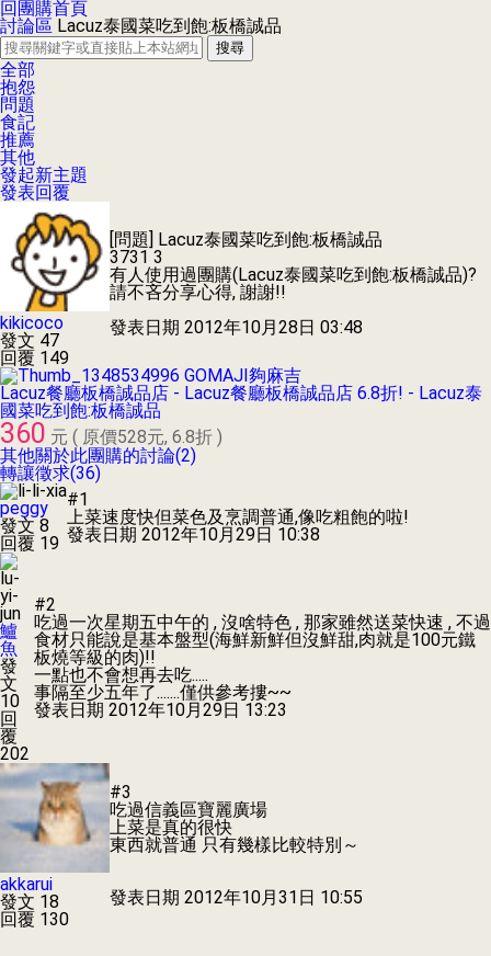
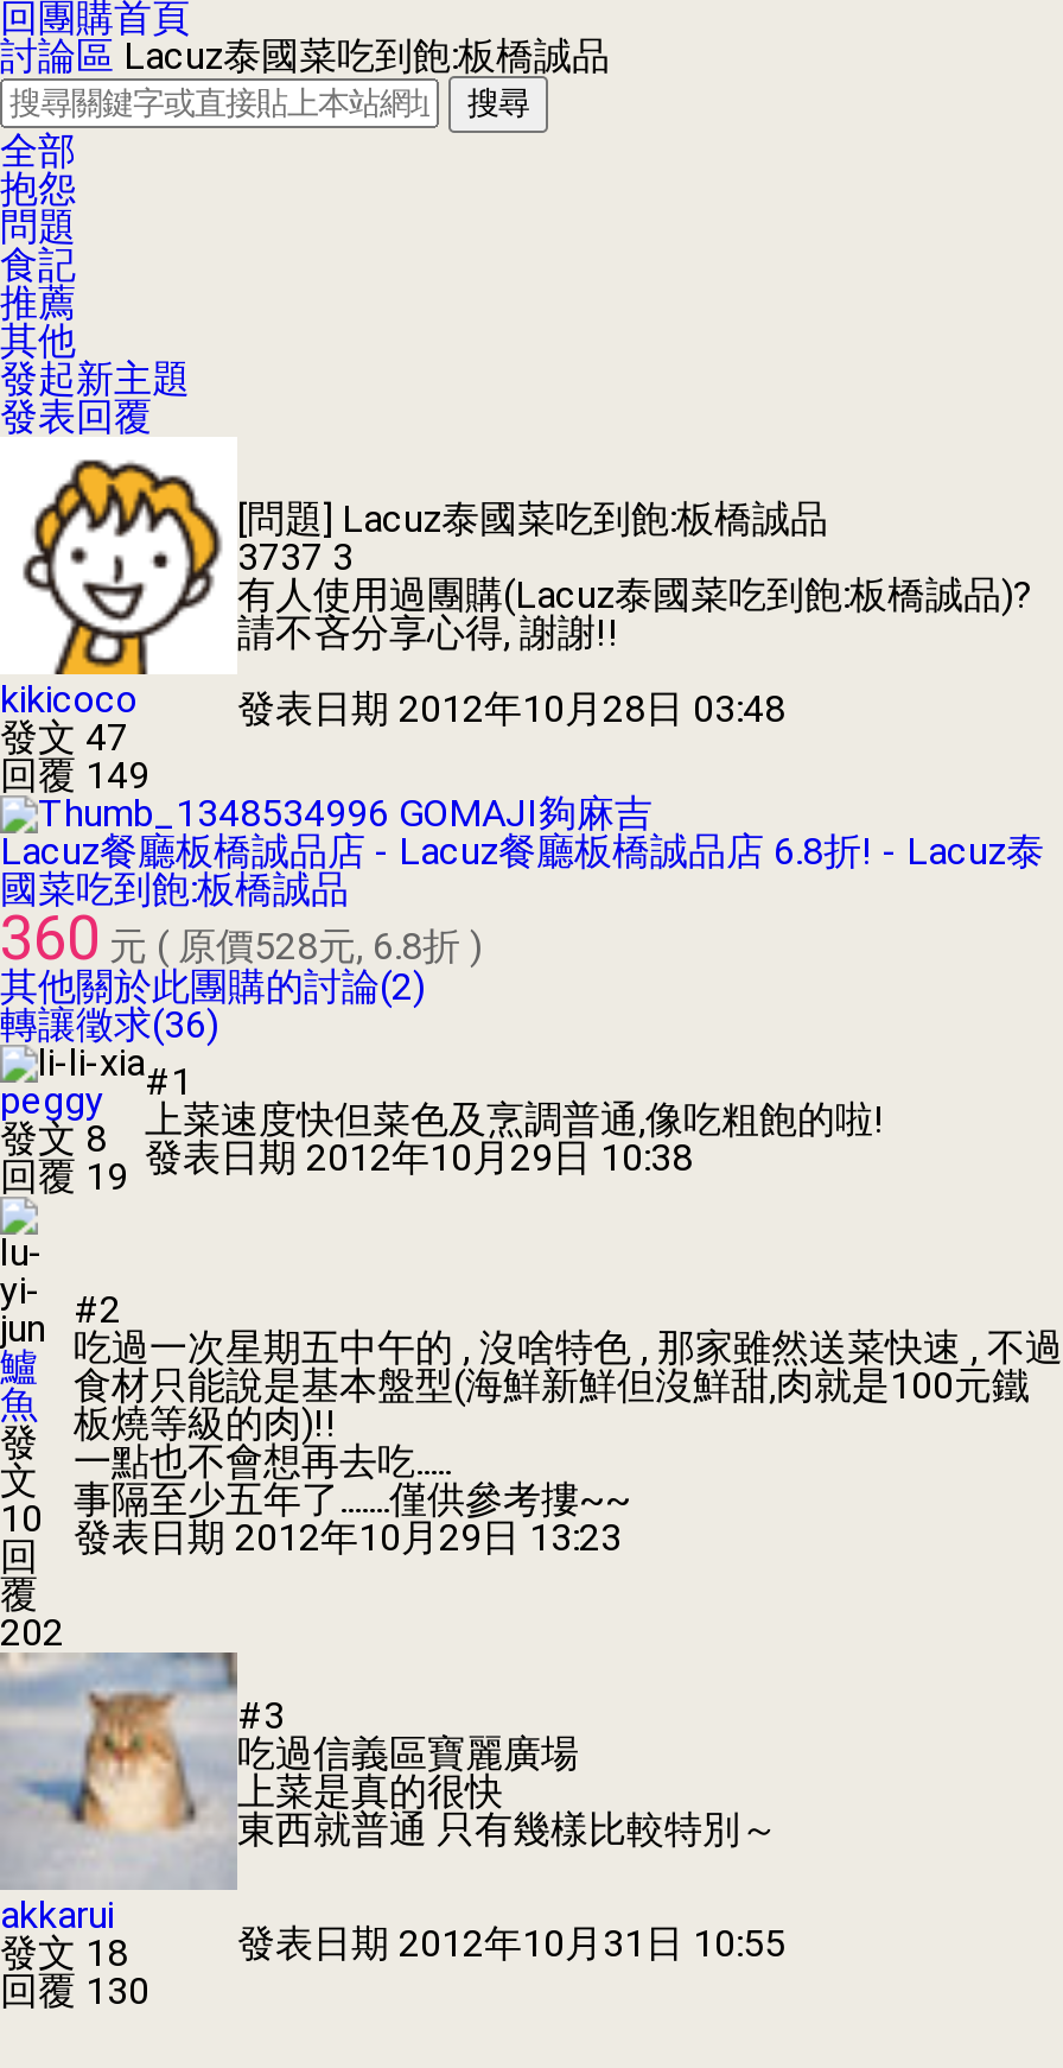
- 3731 3
+ 3737 3
